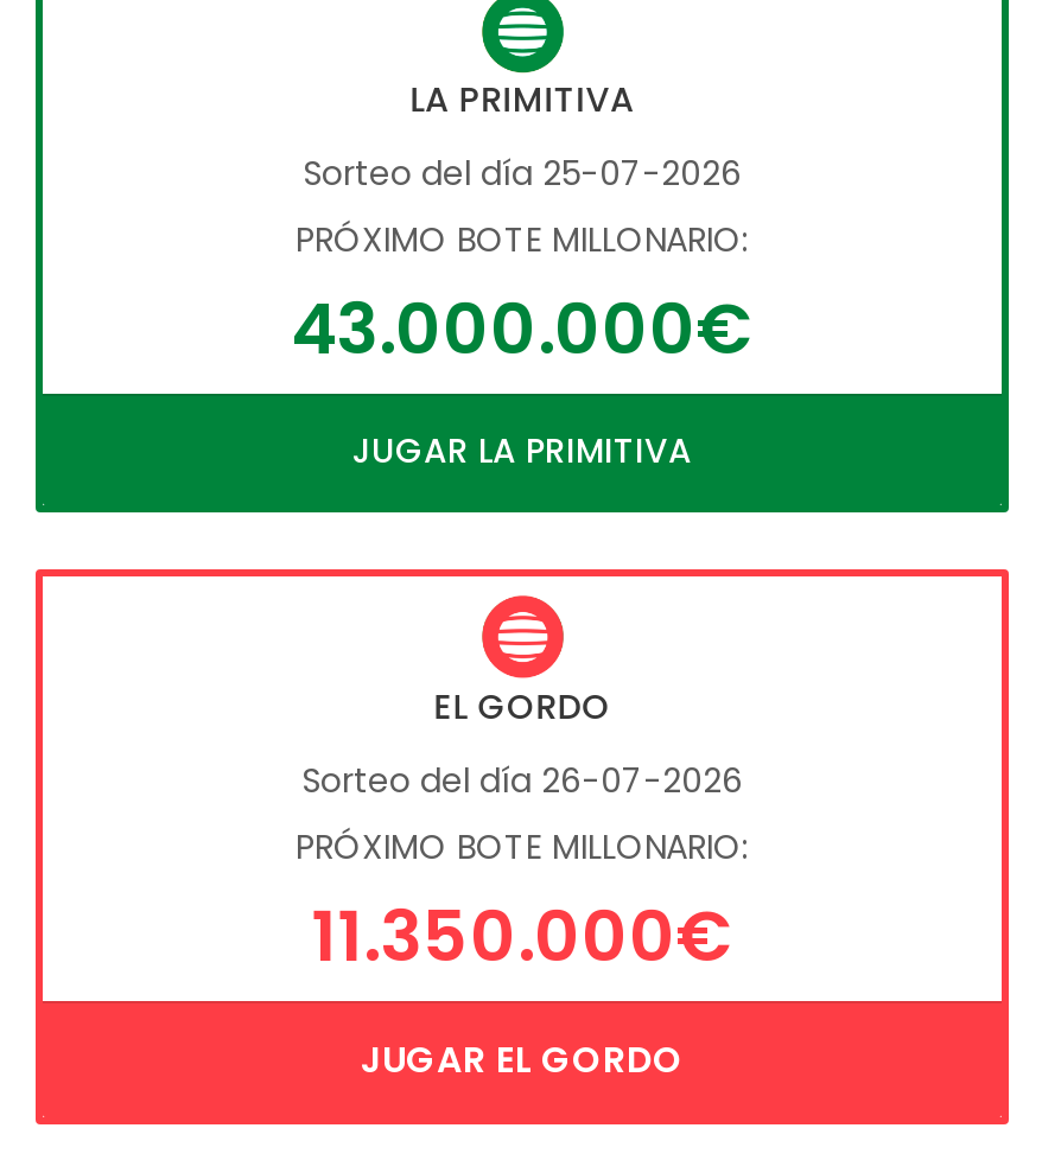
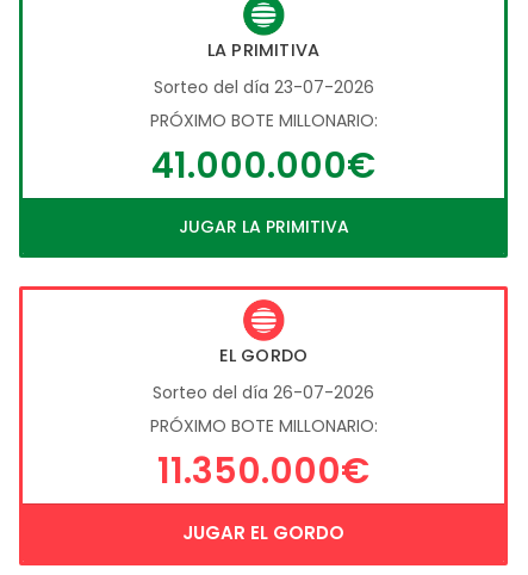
- Sorteo del día 25-07-2026
+ Sorteo del día 23-07-2026

- 43.000.000€
+ 41.000.000€
